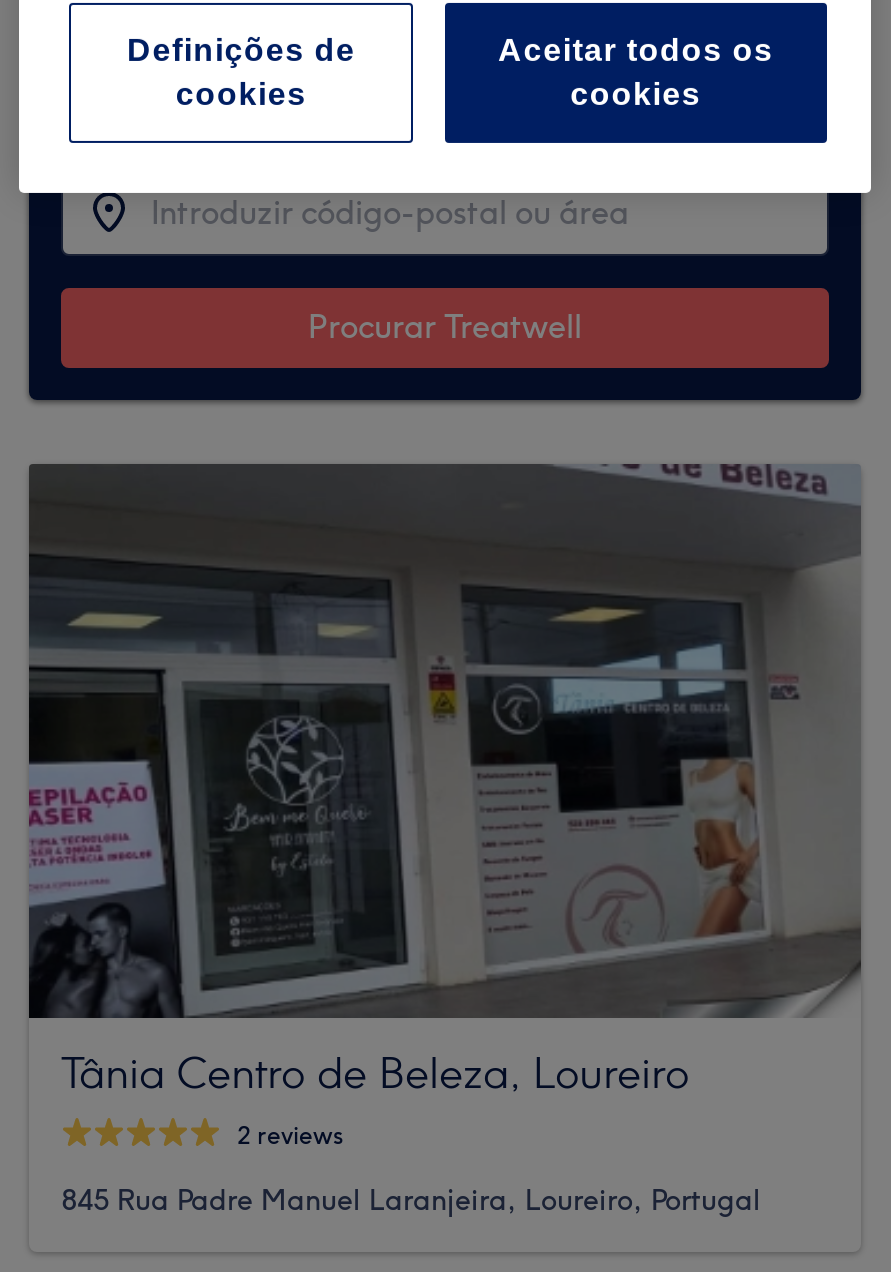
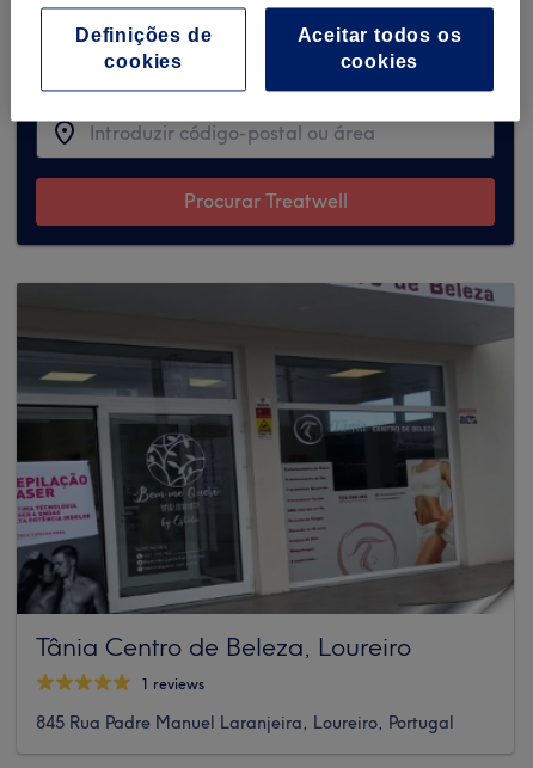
- 2 reviews
+ 1 reviews
